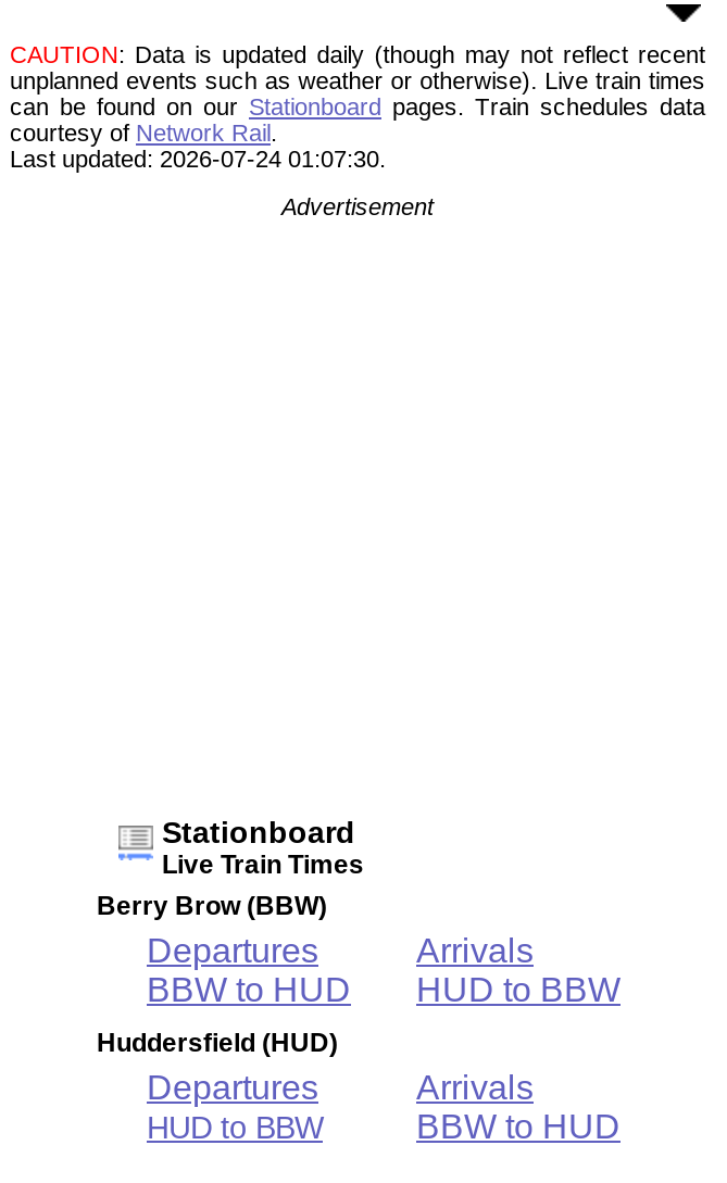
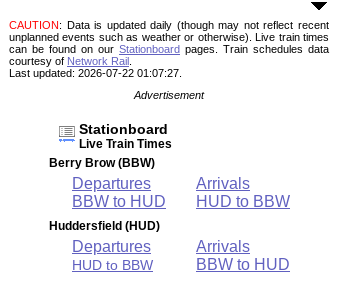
- Last updated: 2026-07-24 01:07:30.
+ Last updated: 2026-07-22 01:07:27.
